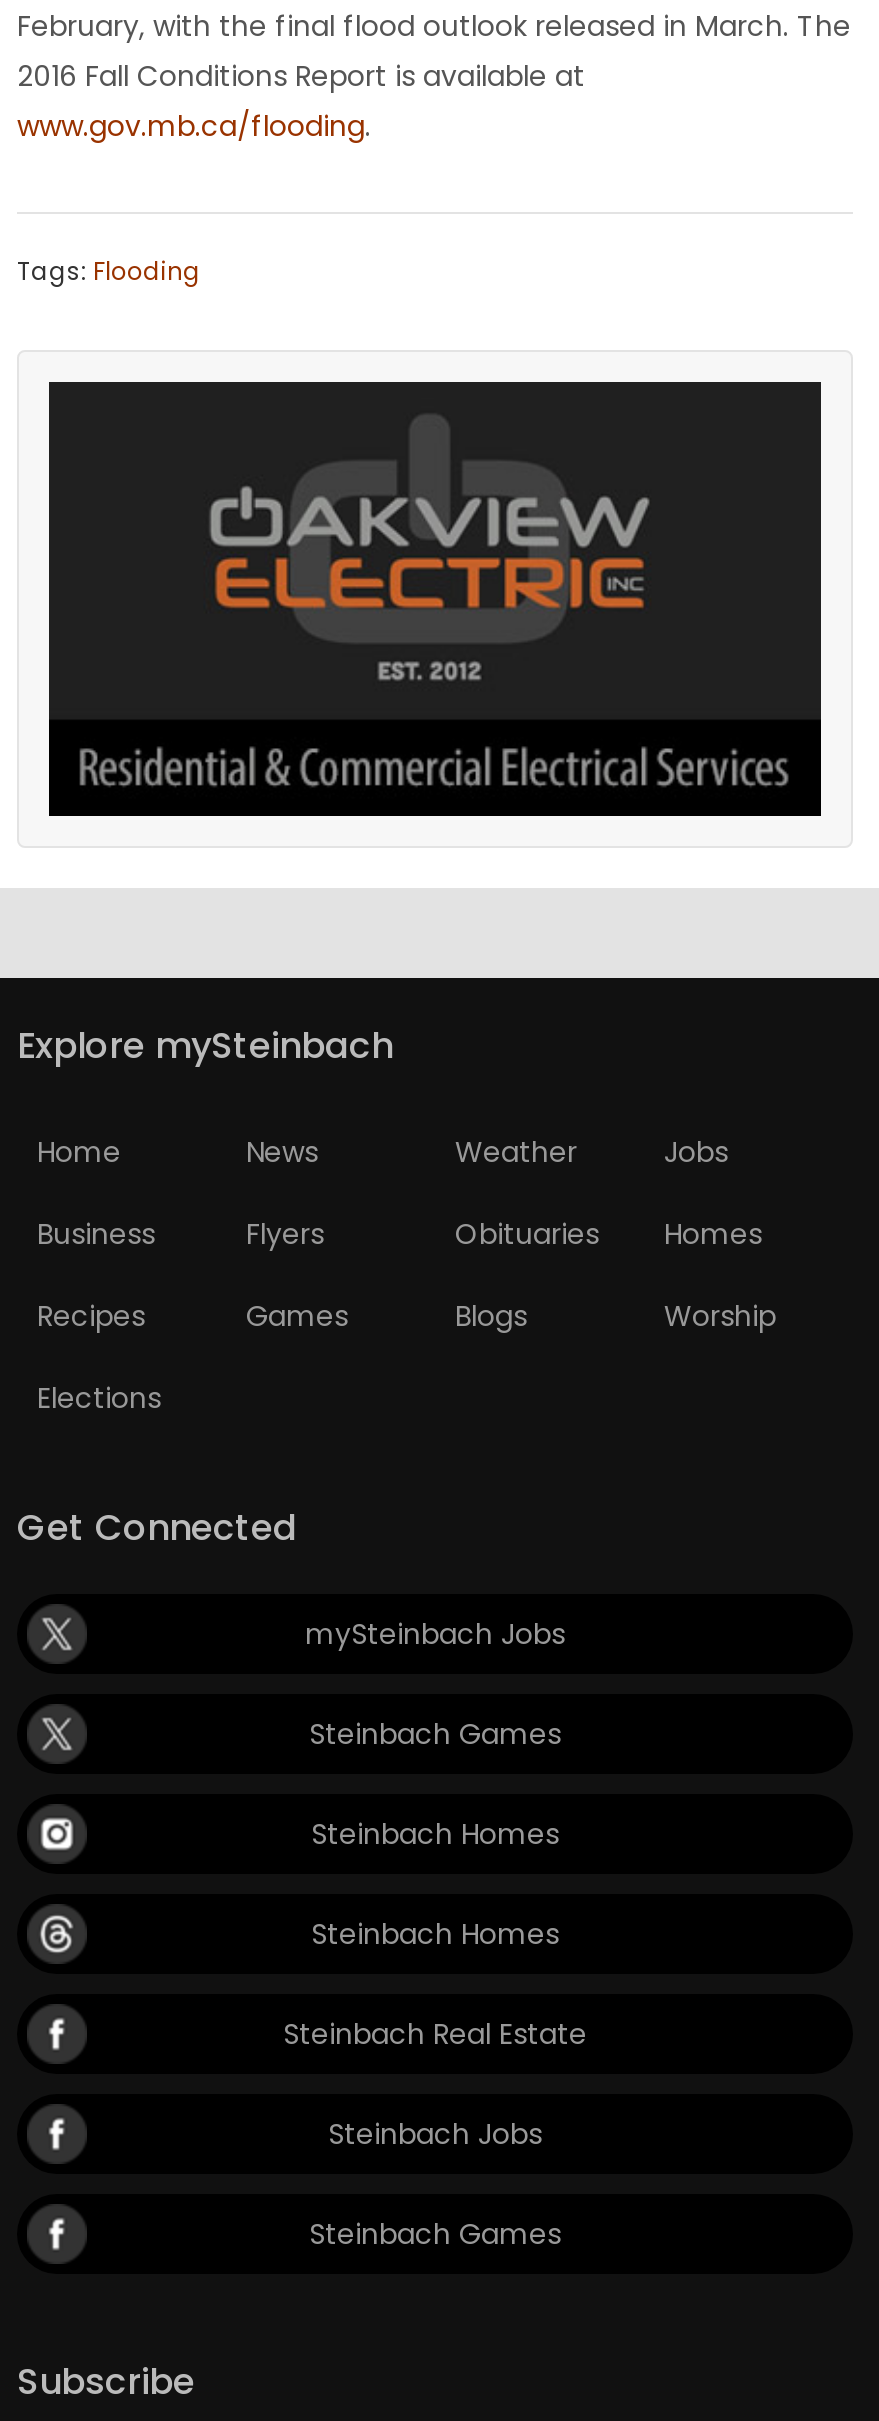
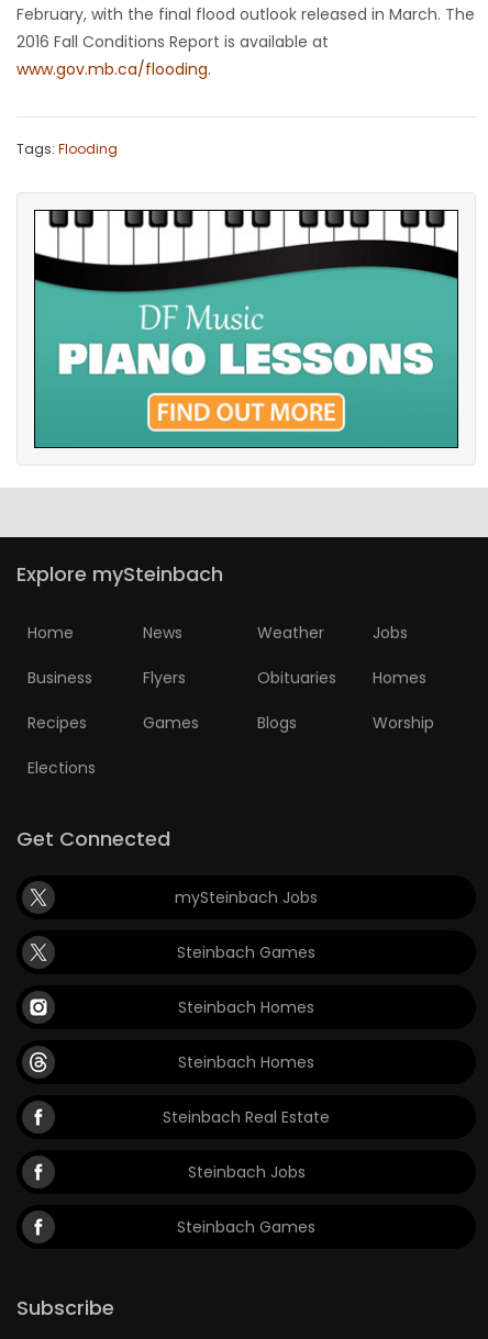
- [image]
+ [image]
